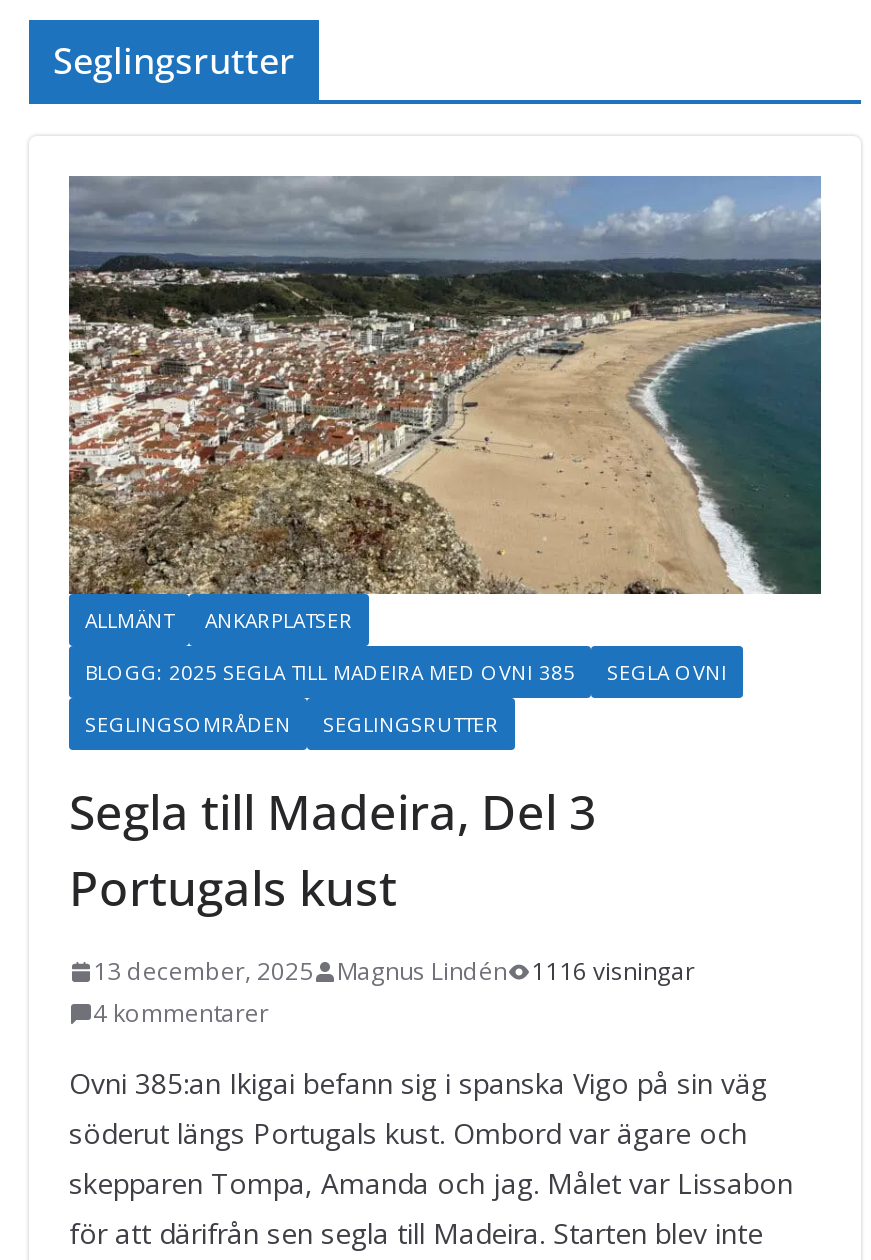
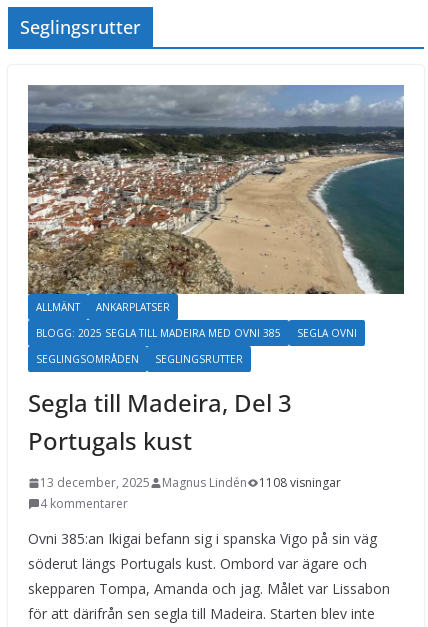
- 13 december, 2025 Magnus Lindén 1116 visningar
+ 13 december, 2025 Magnus Lindén 1108 visningar
